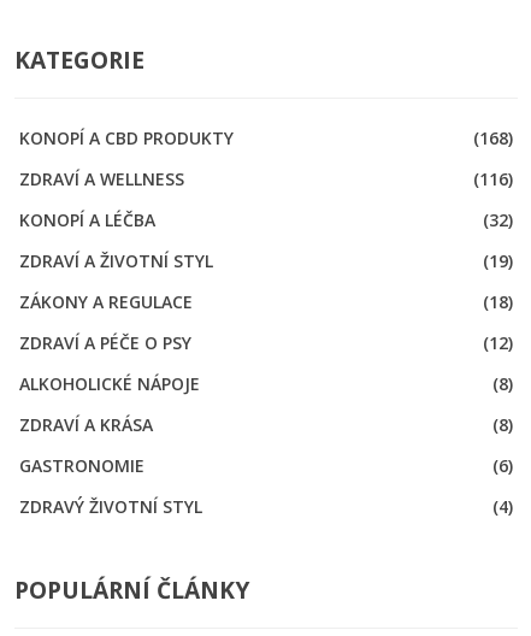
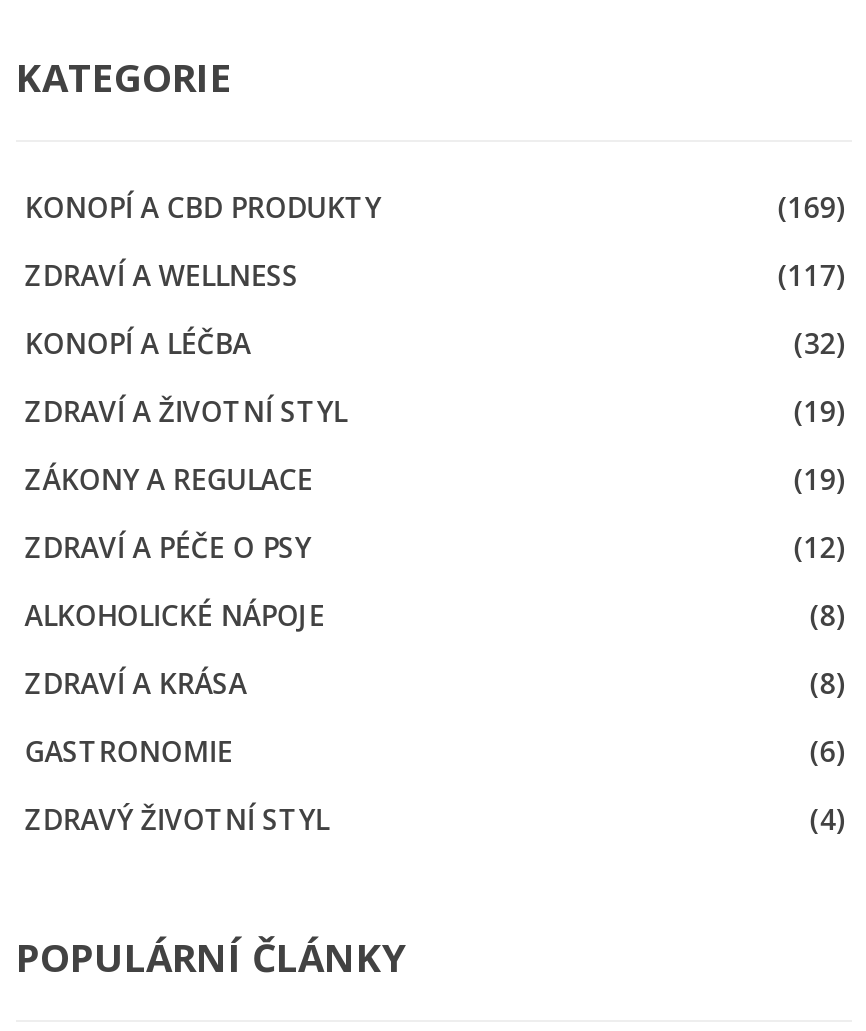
- (168)
+ (169)

- (116)
+ (117)

- (18)
+ (19)
